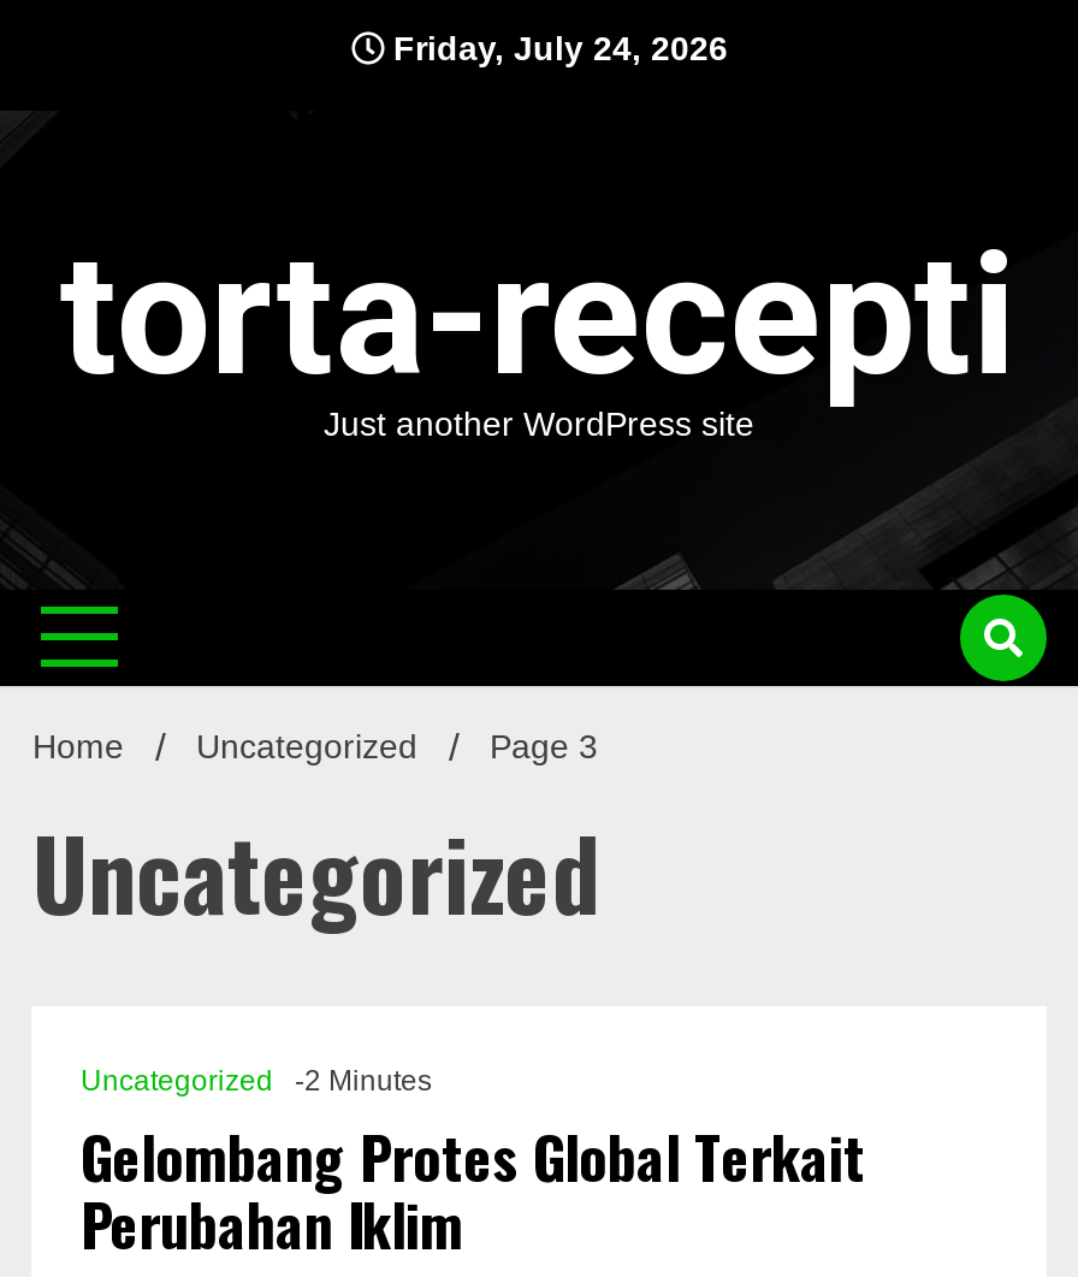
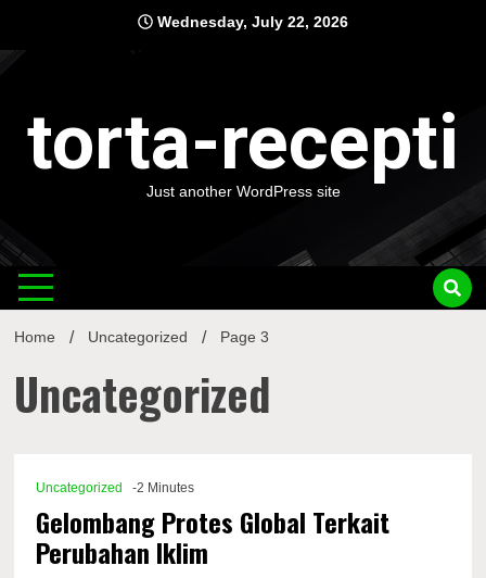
- Friday, July 24, 2026
+ Wednesday, July 22, 2026
